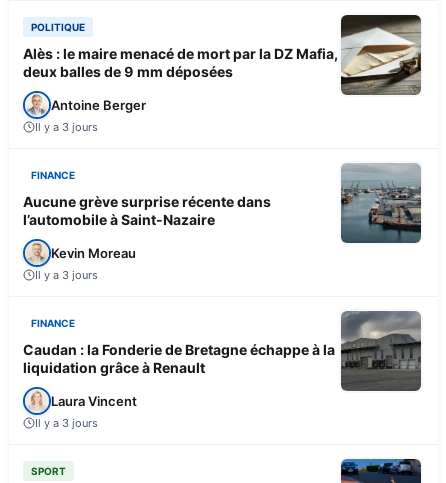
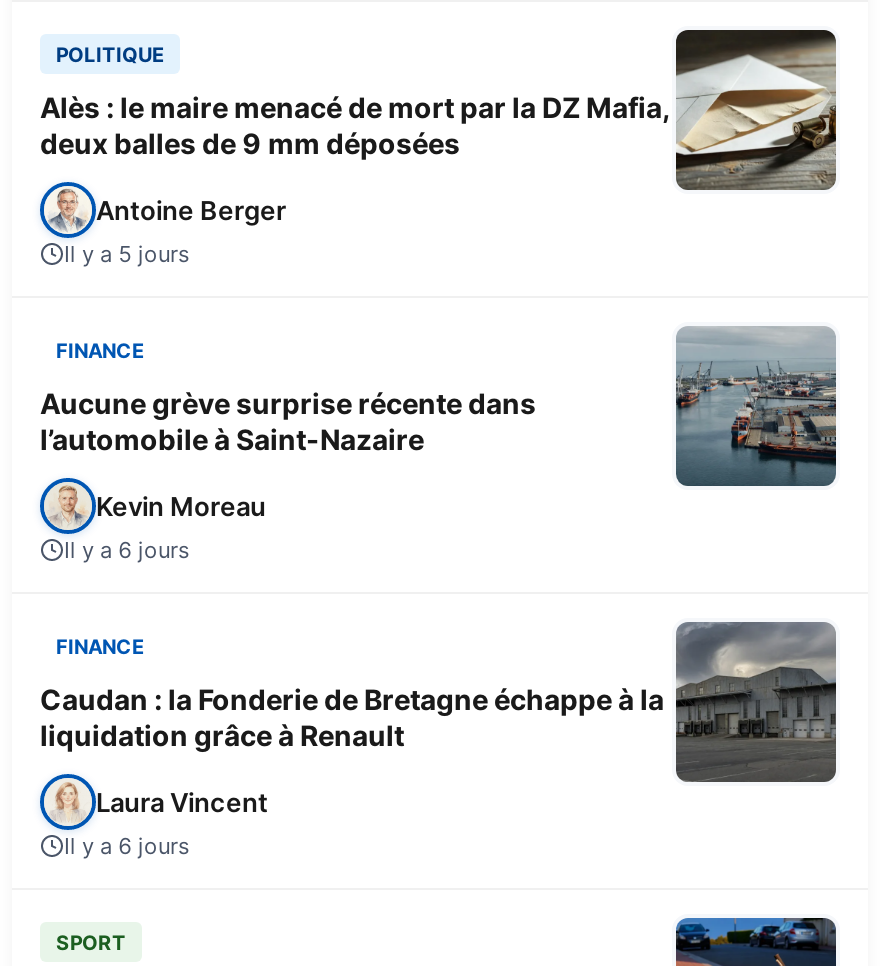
- Il y a 3 jours
+ Il y a 5 jours

- Il y a 3 jours
+ Il y a 6 jours

- Il y a 3 jours
+ Il y a 6 jours
